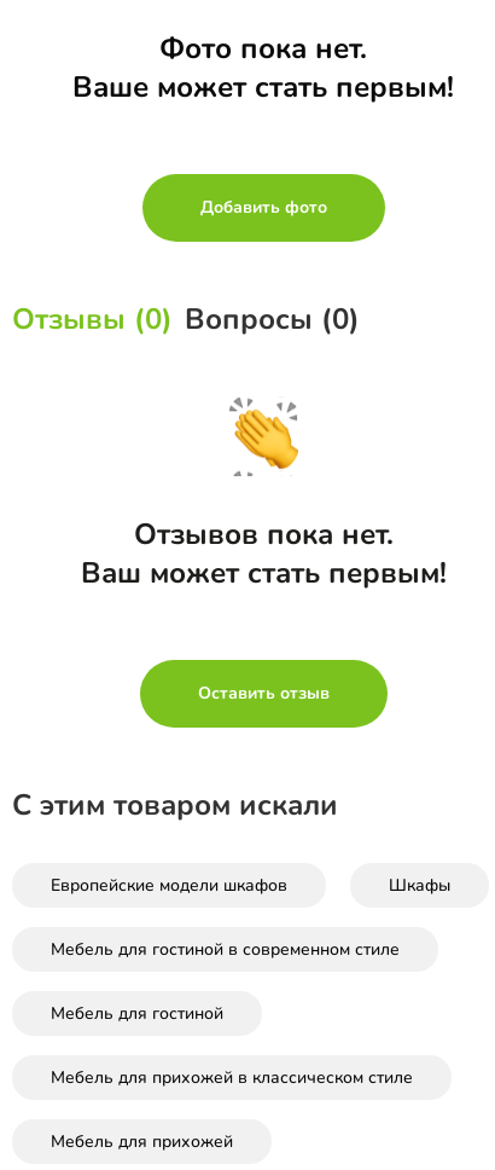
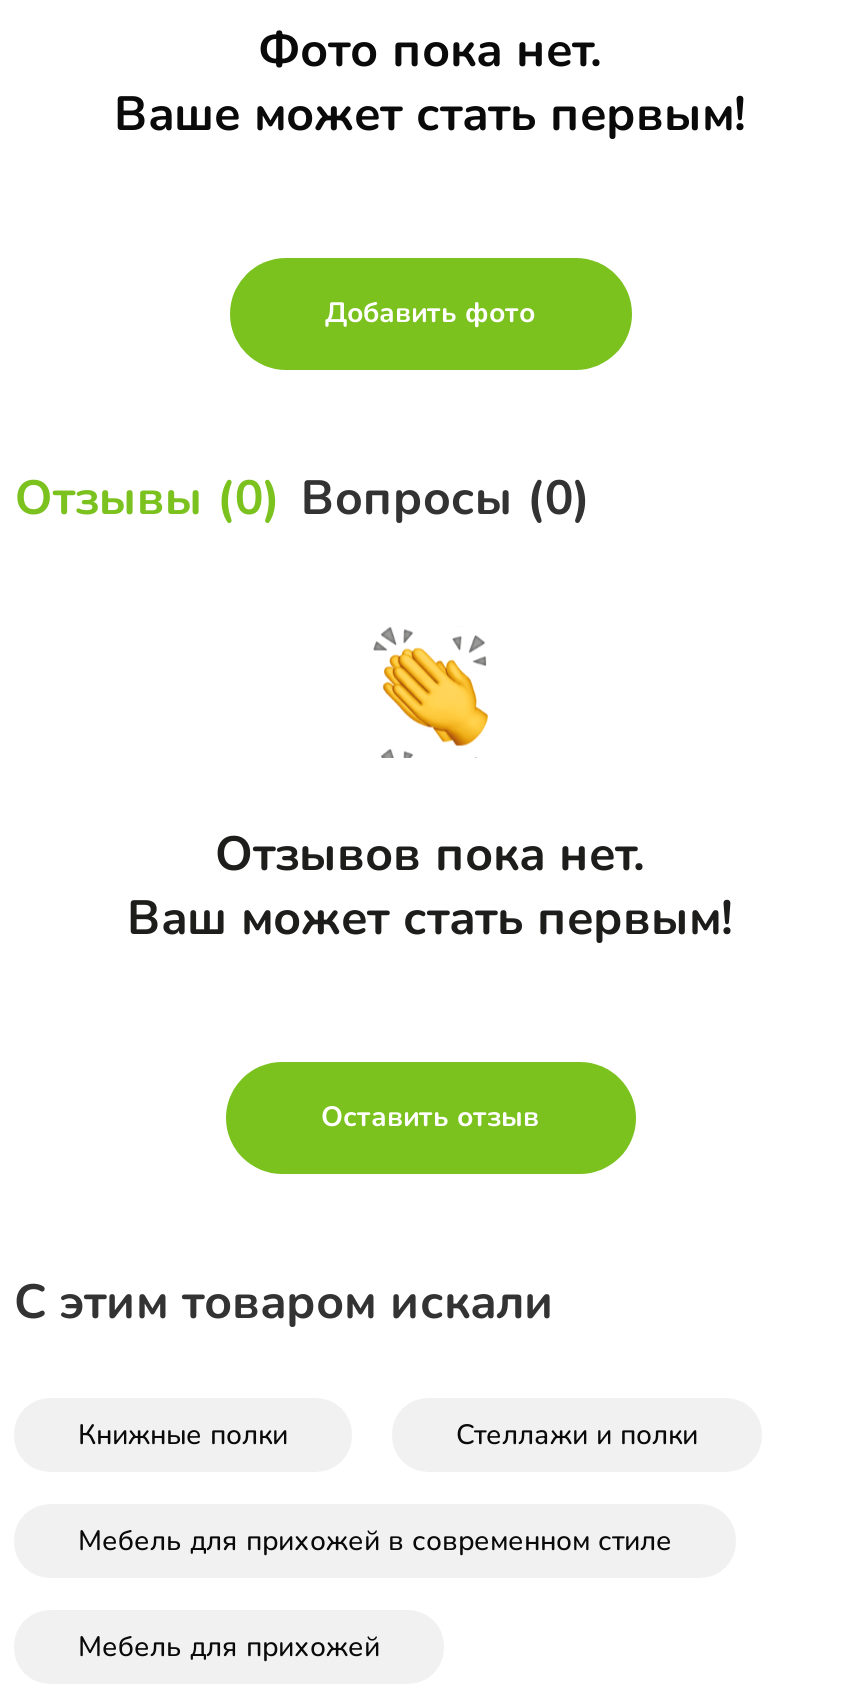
- Европейские модели шкафов
- Шкафы
- Мебель для гостиной в современном стиле
- Мебель для гостиной
- Мебель для прихожей в классическом стиле
+ Книжные полки
+ Стеллажи и полки
+ Мебель для прихожей в современном стиле
